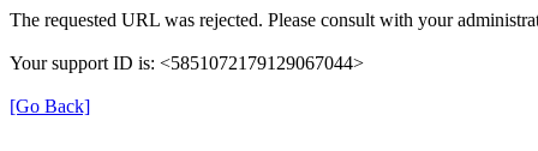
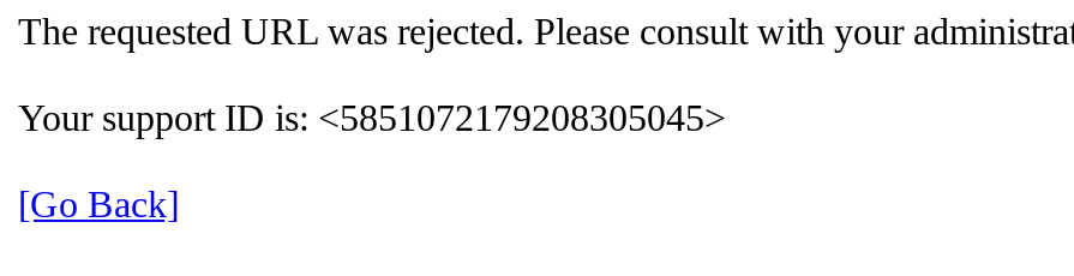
- Your support ID is: <5851072179129067044>
+ Your support ID is: <5851072179208305045>
